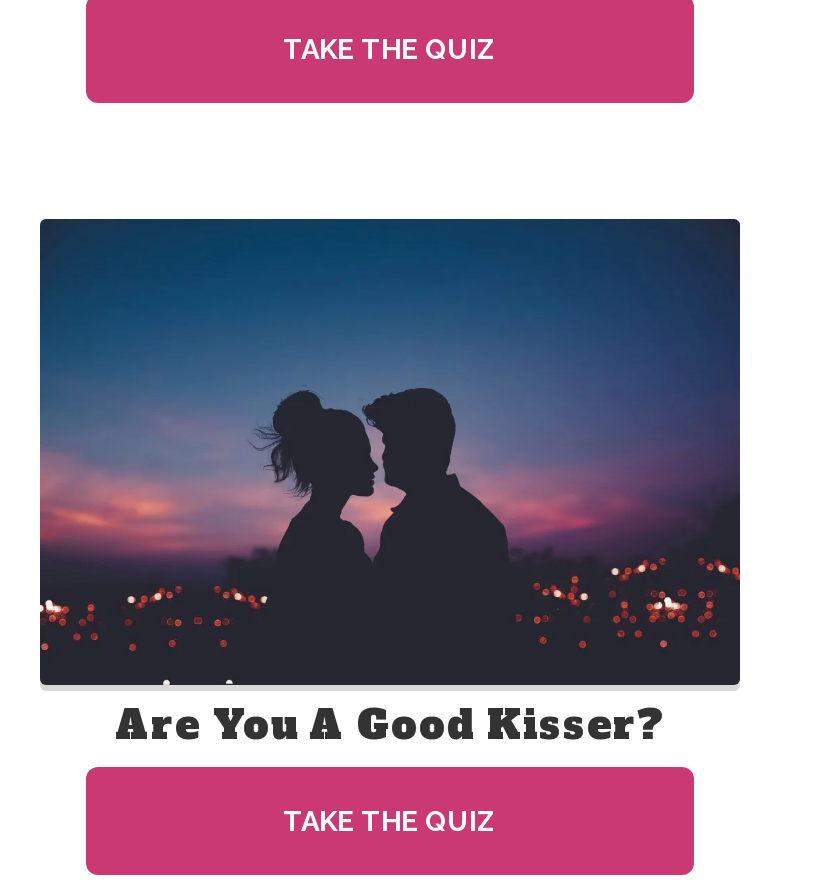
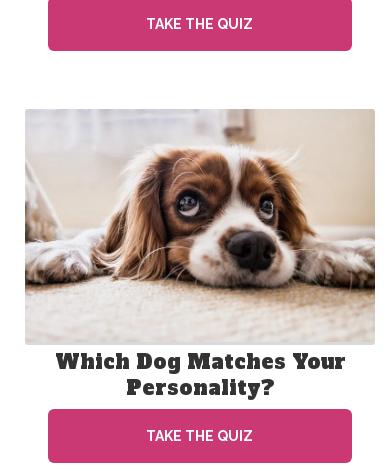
- [image]
- Are You A Good Kisser?
+ [image]
+ Which Dog Matches Your
+ Personality?
